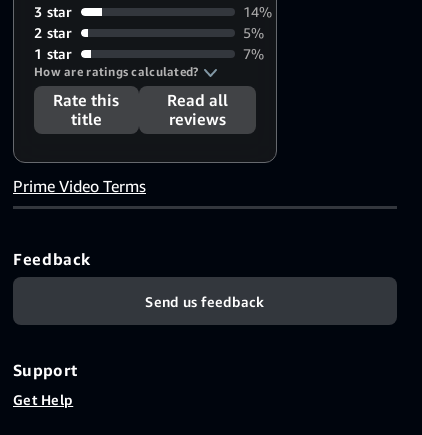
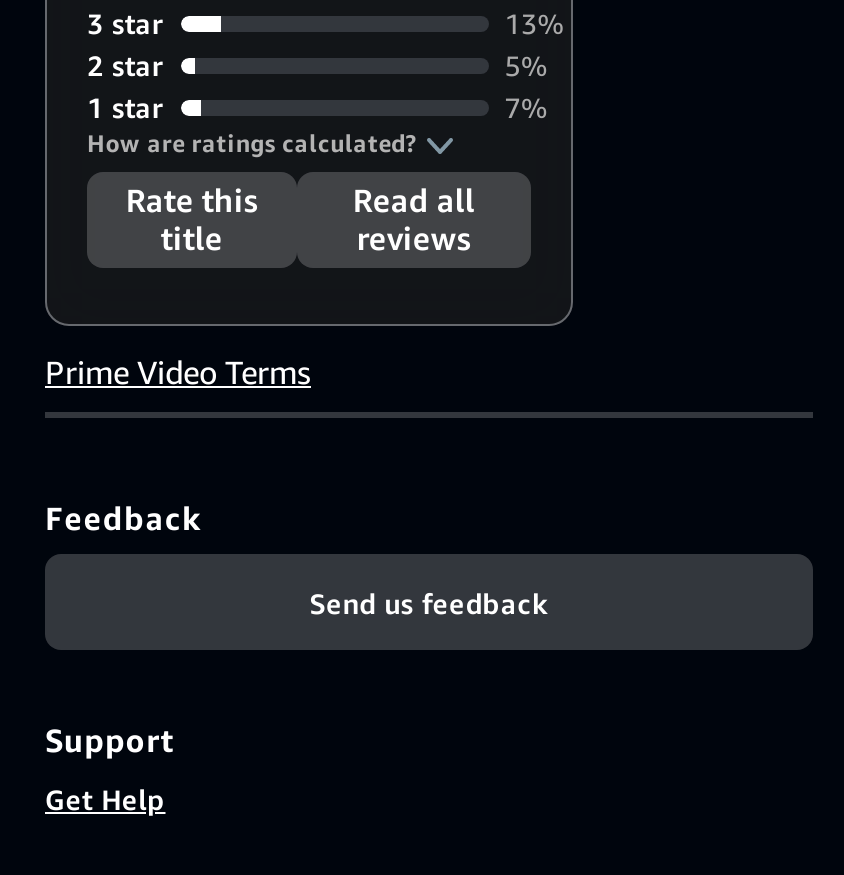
- 14%
+ 13%
